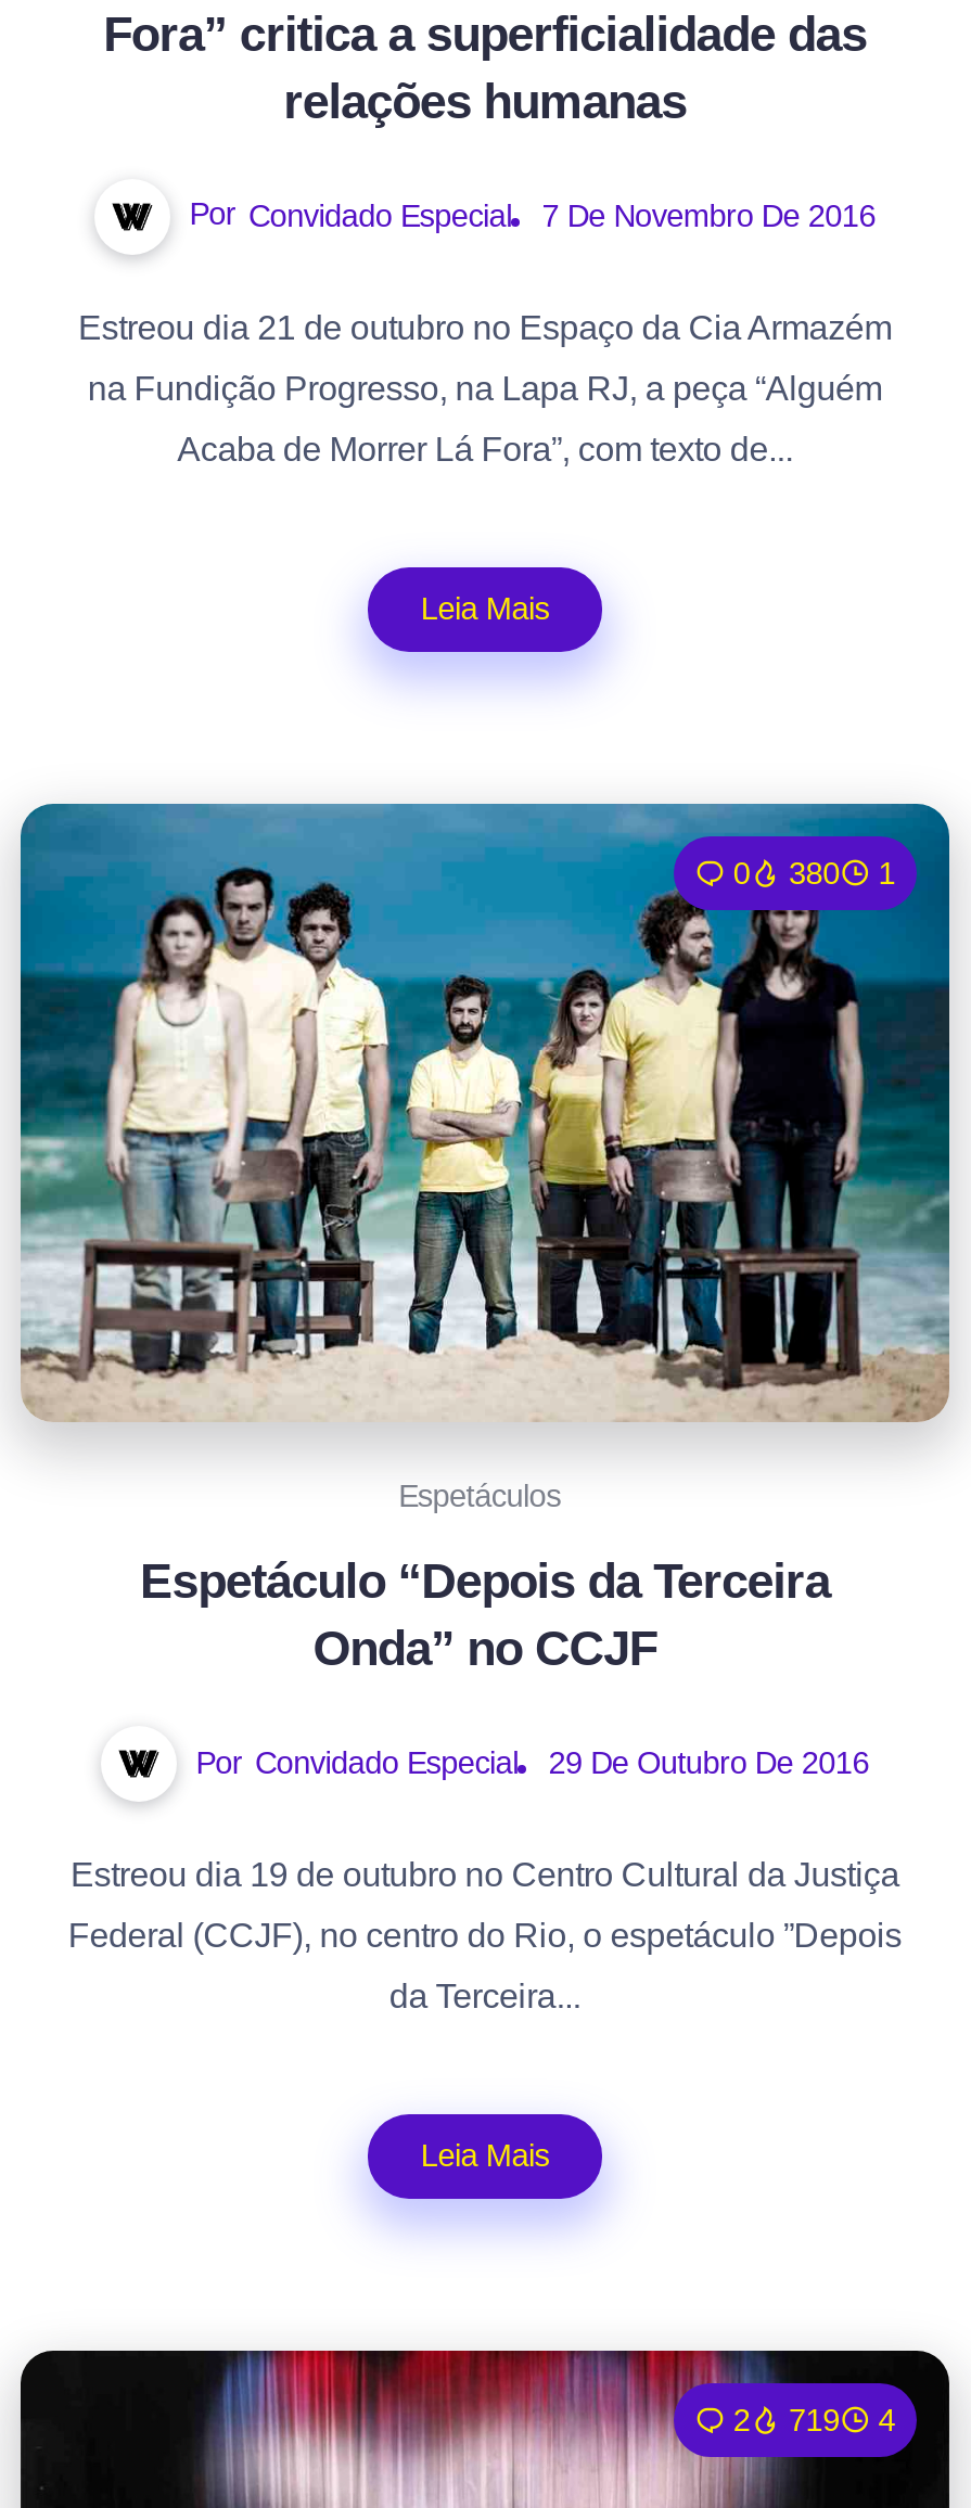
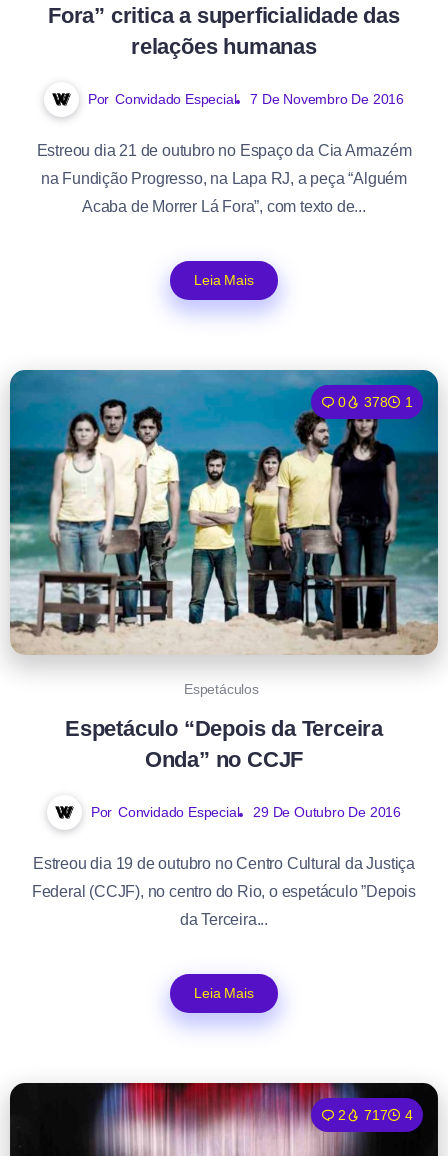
- 0 380 1
+ 0 378 1

- 2 719 4
+ 2 717 4
